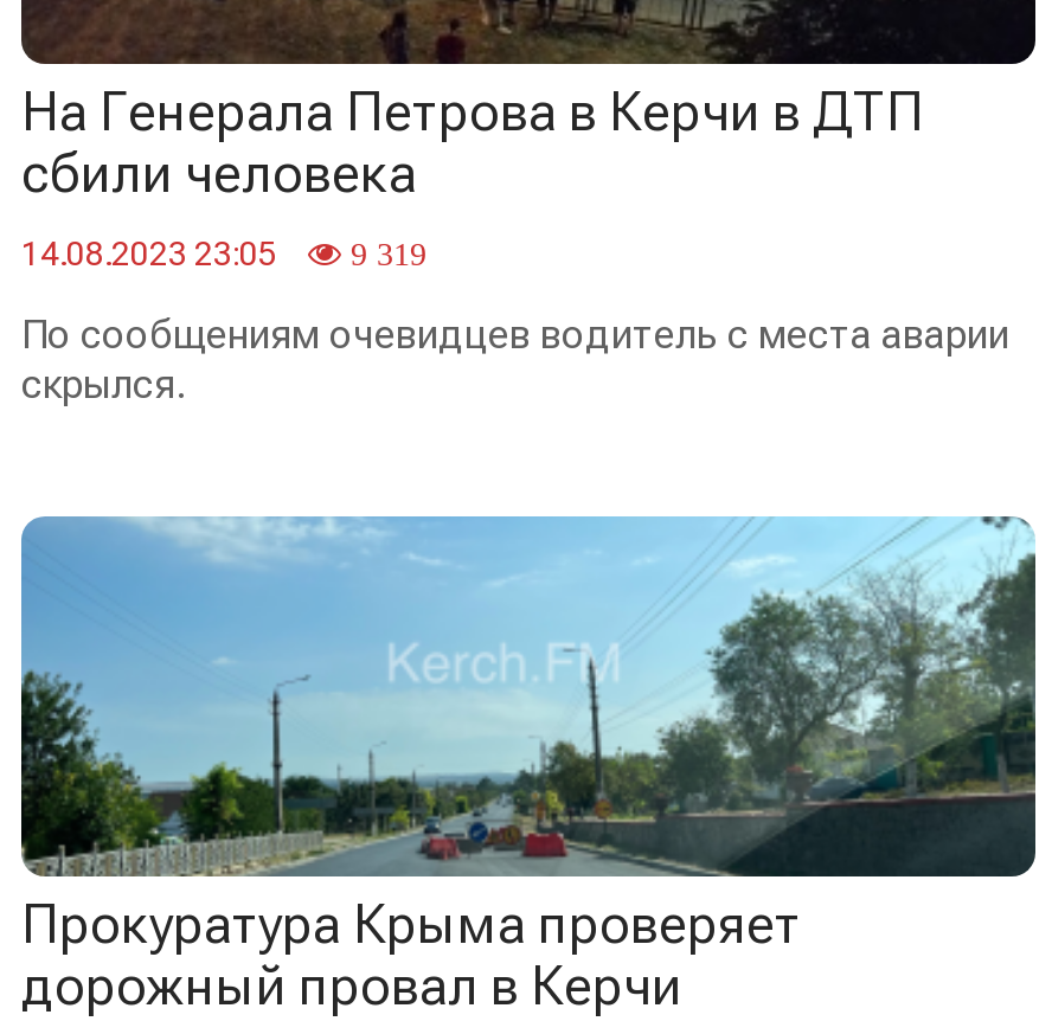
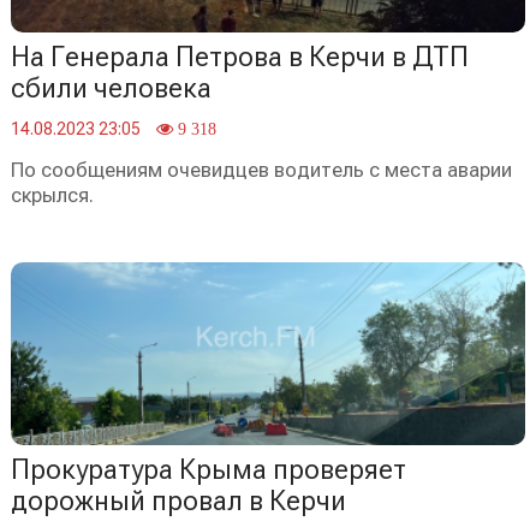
- 14.08.2023 23:05 9 319
+ 14.08.2023 23:05 9 318
